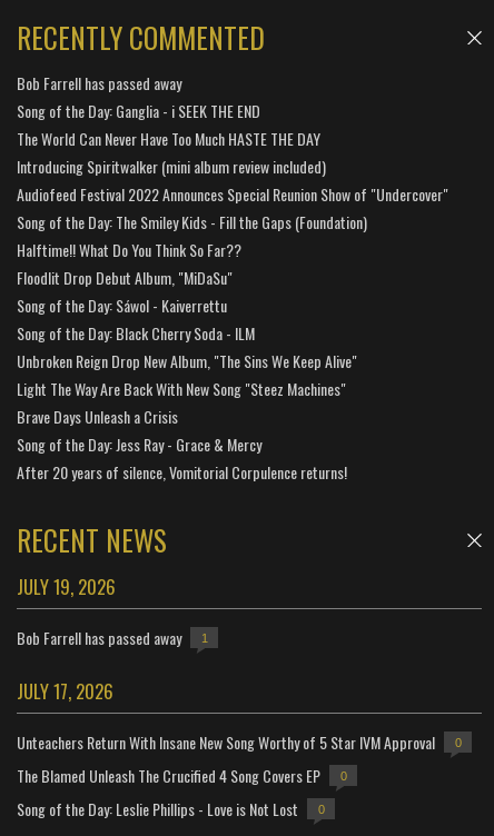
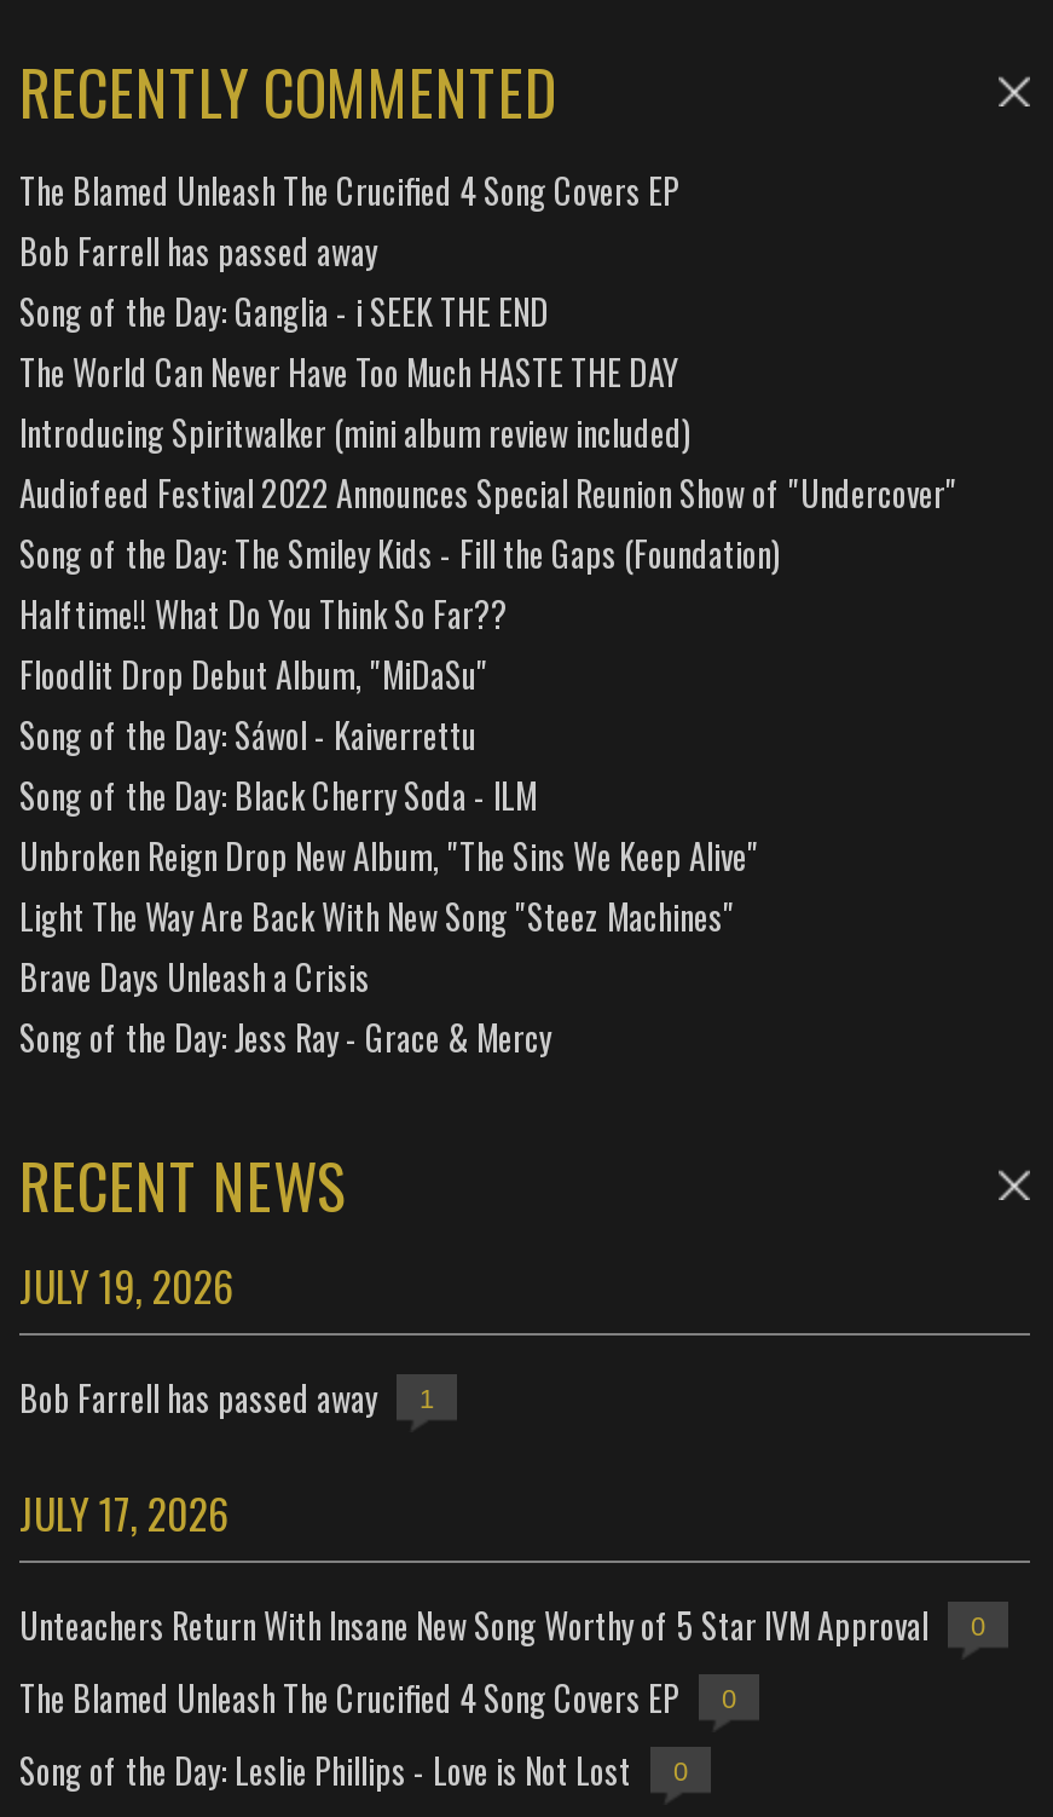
+ The Blamed Unleash The Crucified 4 Song Covers EP

moved down: Bob Farrell has passed away | Song of the Day: Ganglia - i SEEK THE END | The World Can Never Have Too Much HASTE THE DAY | ... | Brave Days Unleash a Crisis | Song of the Day: Jess Ray - Grace & Mercy

- After 20 years of silence, Vomitorial Corpulence returns!
